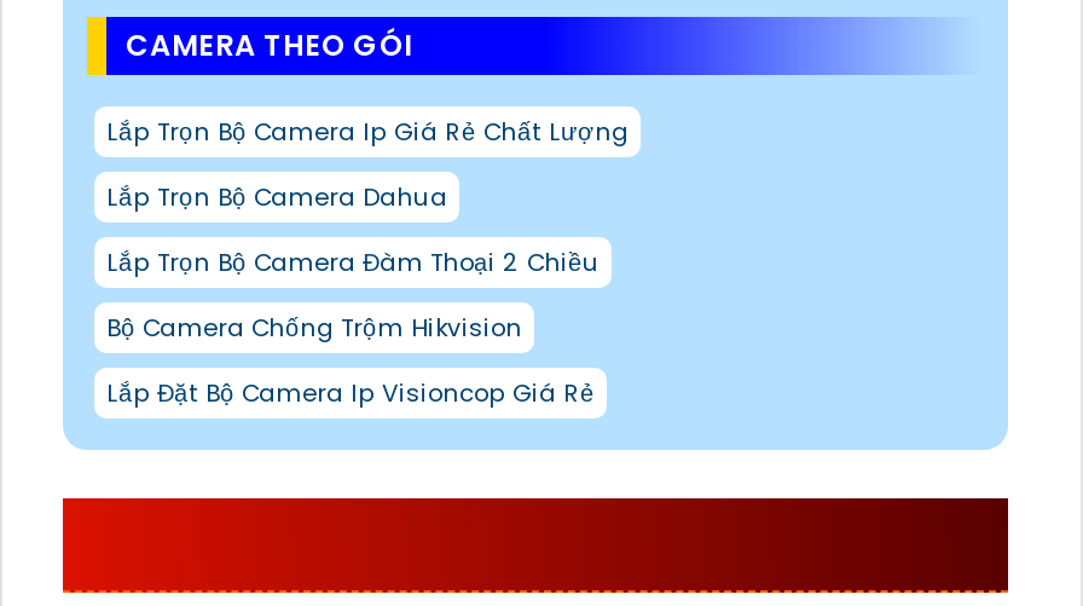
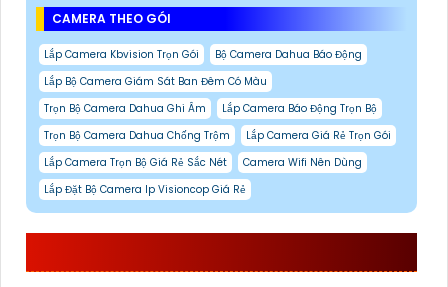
- Lắp Trọn Bộ Camera Ip Giá Rẻ Chất Lượng
- Lắp Trọn Bộ Camera Dahua
- Lắp Trọn Bộ Camera Đàm Thoại 2 Chiều
- Bộ Camera Chống Trộm Hikvision
+ Lắp Camera Kbvision Trọn Gói
+ Bộ Camera Dahua Báo Động
+ Lắp Bộ Camera Giám Sát Ban Đêm Có Màu
+ Trọn Bộ Camera Dahua Ghi Âm
+ Lắp Camera Báo Động Trọn Bộ
+ Trọn Bộ Camera Dahua Chống Trộm
+ Lắp Camera Giá Rẻ Trọn Gói
+ Lắp Camera Trọn Bộ Giá Rẻ Sắc Nét
+ Camera Wifi Nên Dùng
